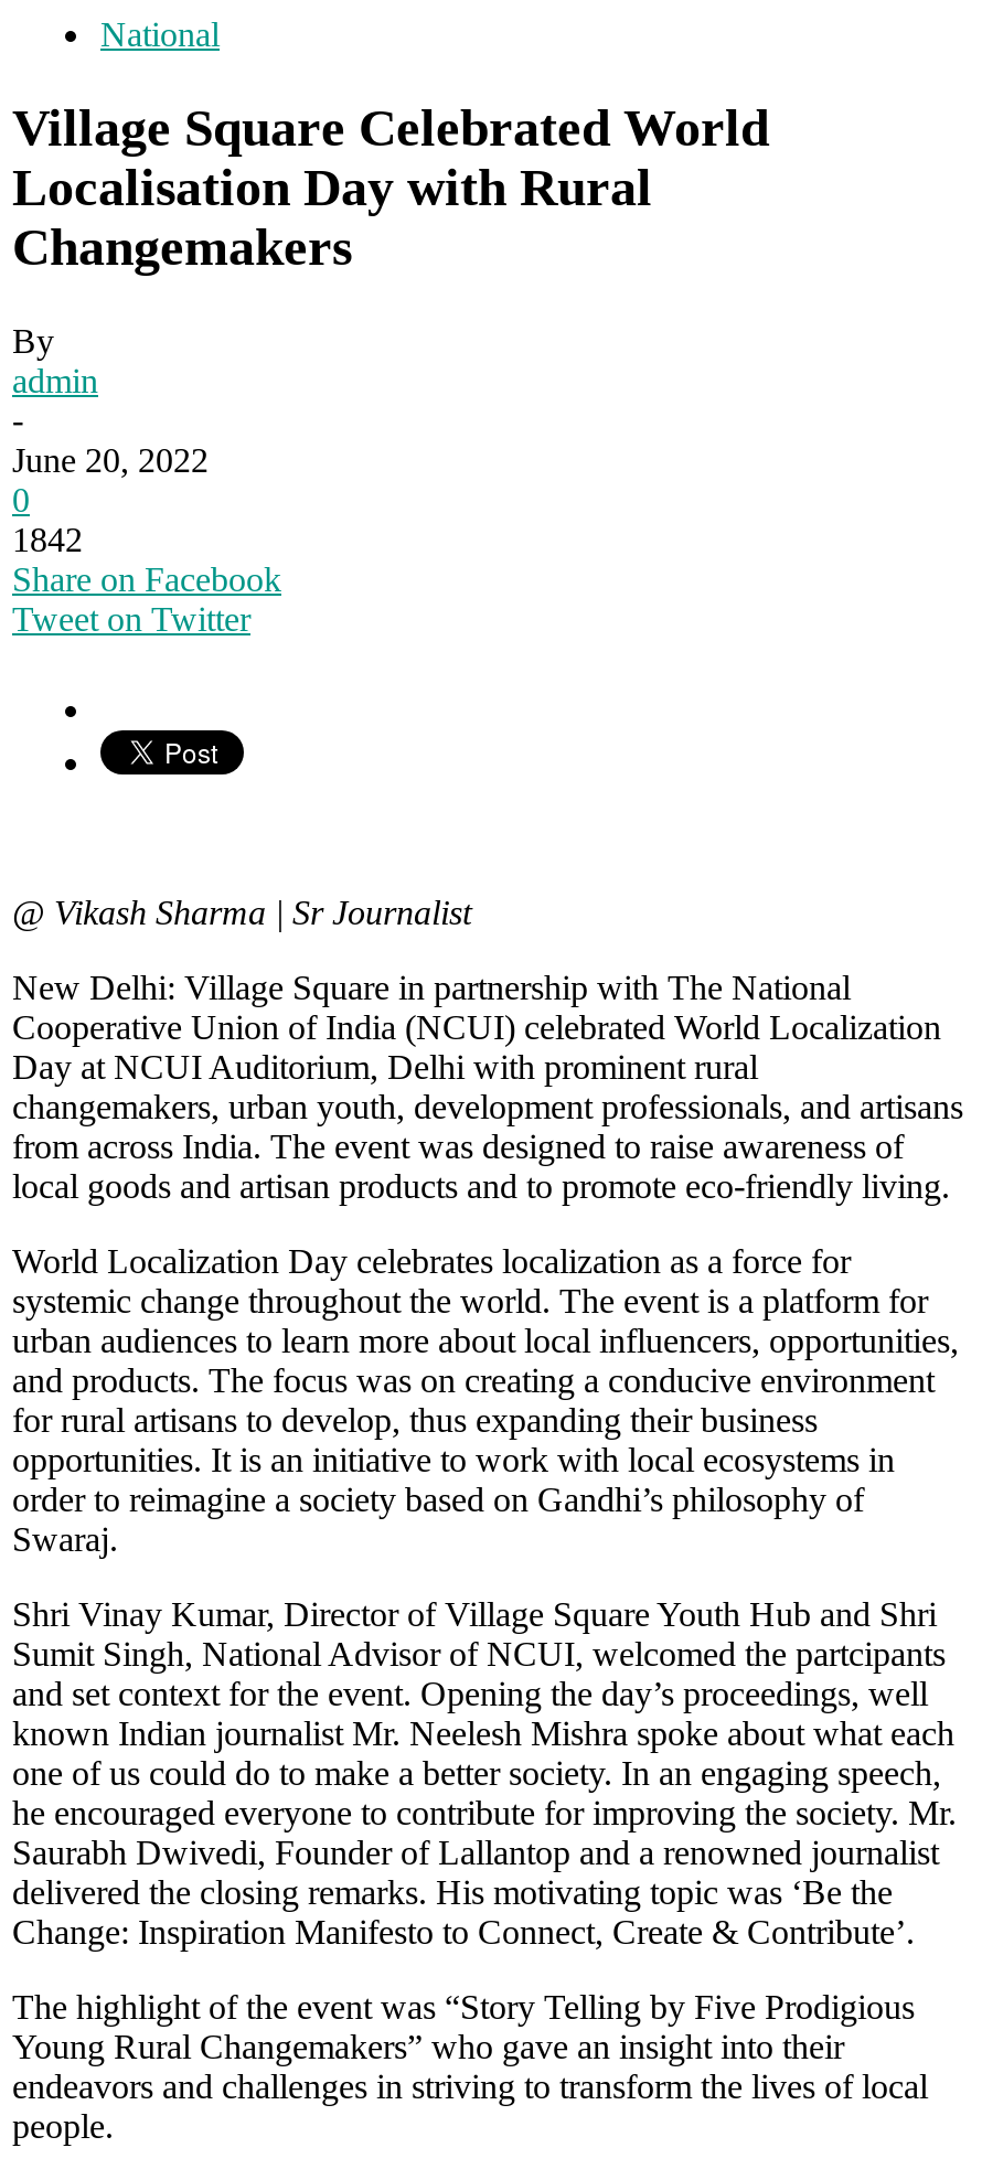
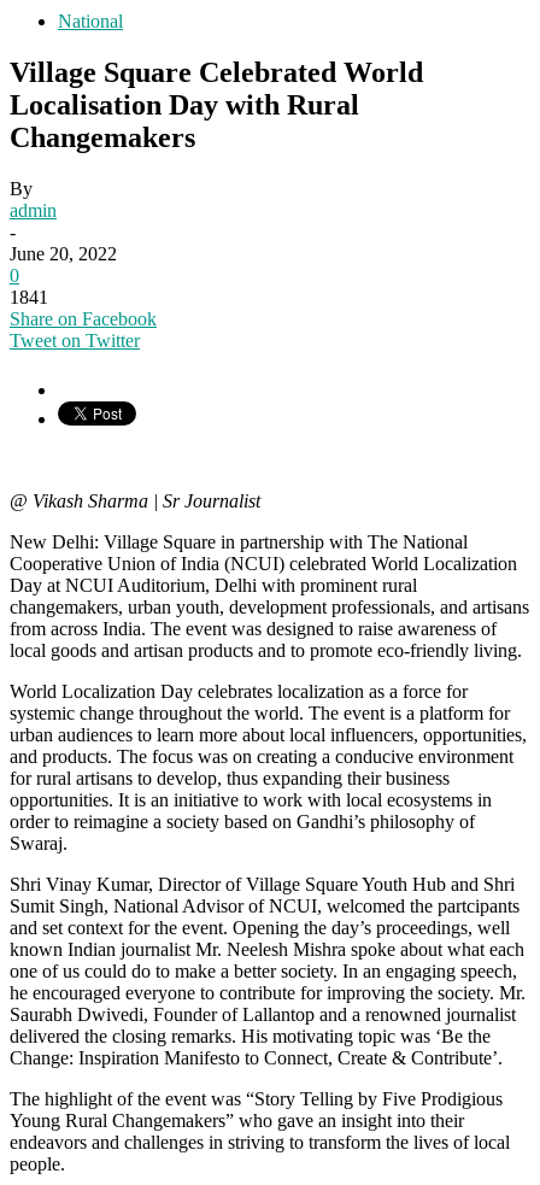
- 1842
+ 1841
